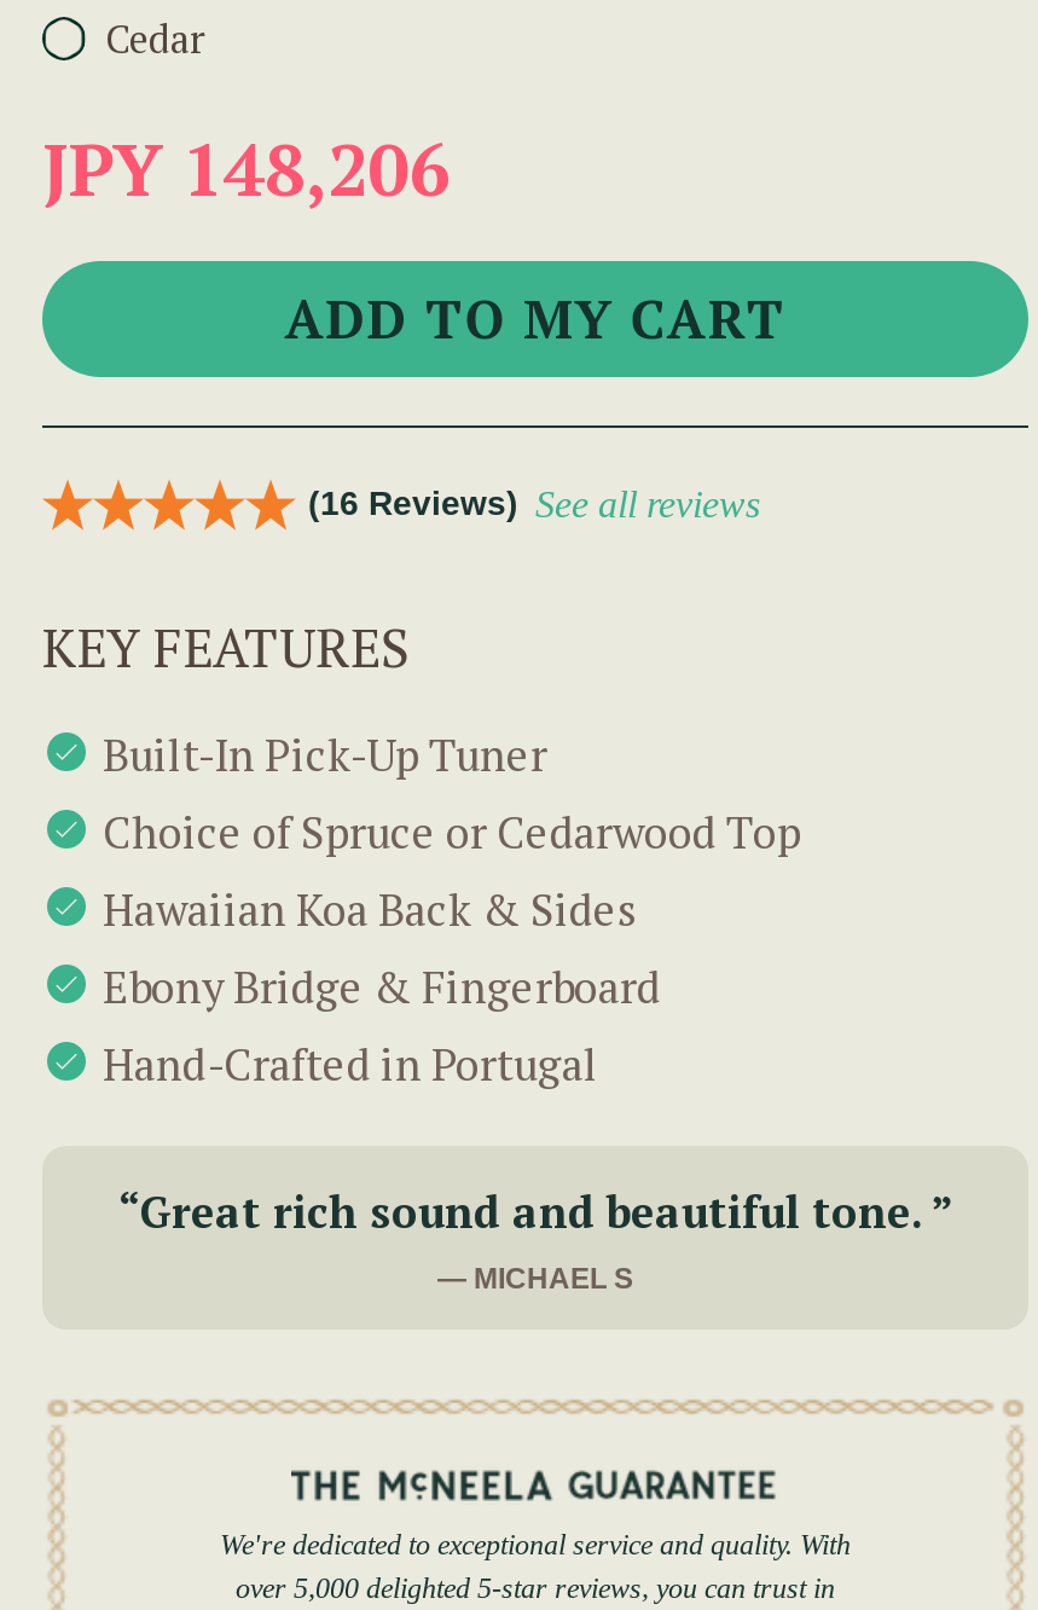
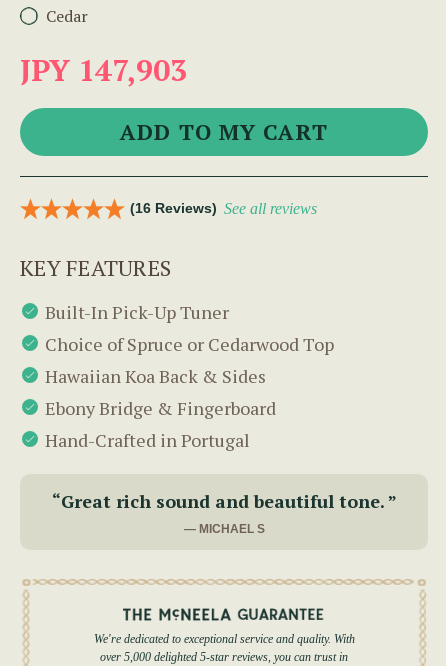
- JPY 148,206
+ JPY 147,903
